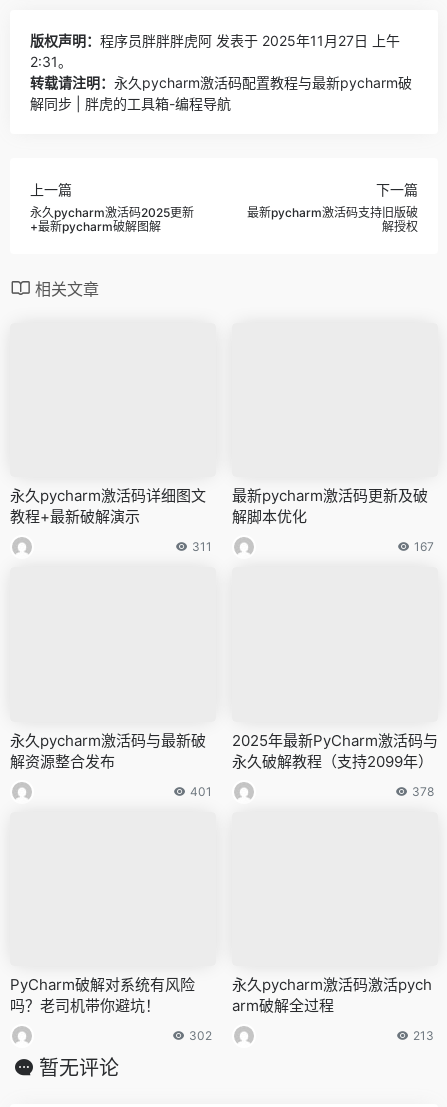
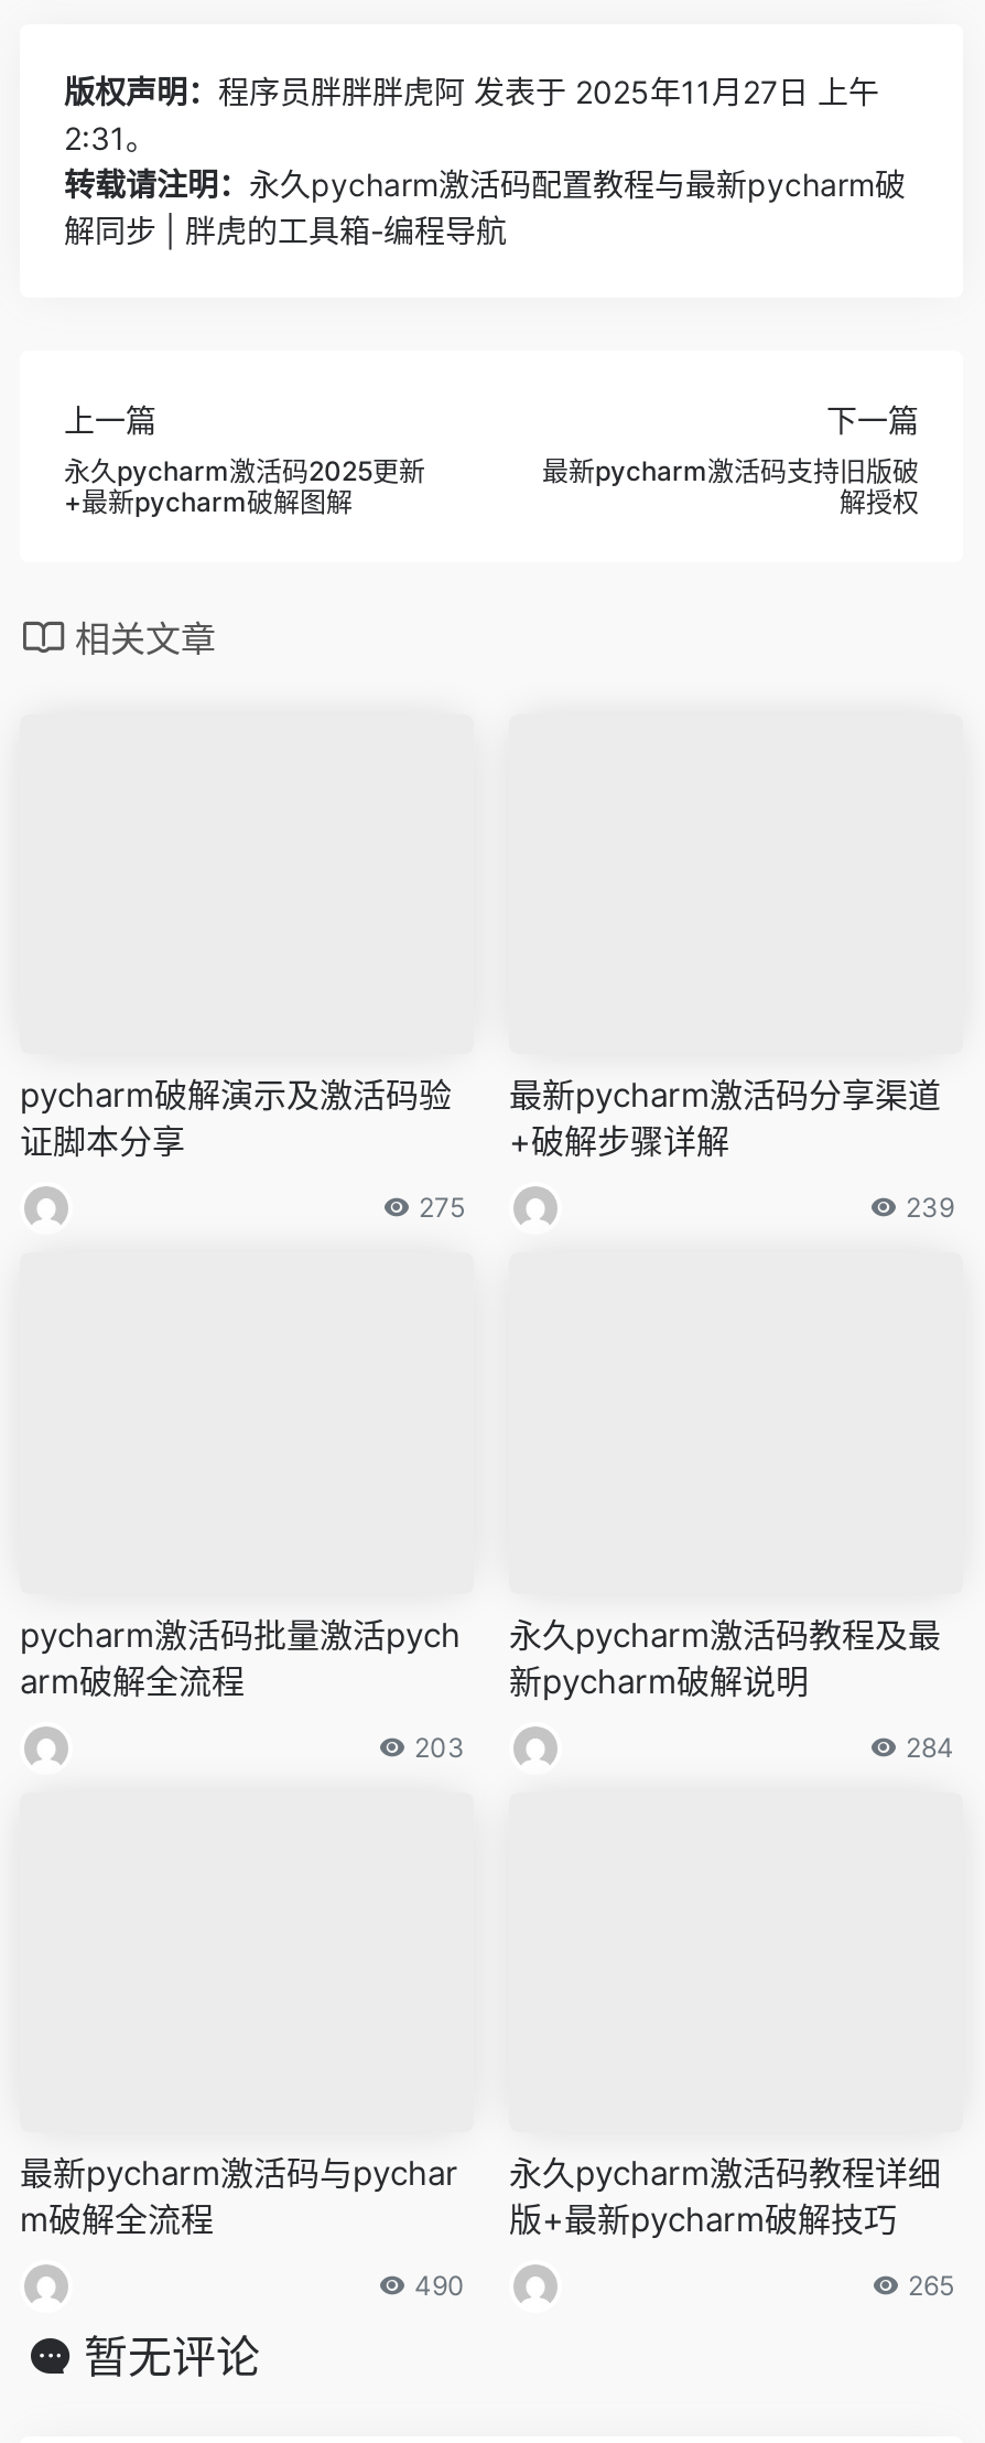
- 永久pycharm激活码详细图文
- 教程+最新破解演示
+ pycharm破解演示及激活码验
+ 证脚本分享

- 最新pycharm激活码更新及破
- 解脚本优化
+ 最新pycharm激活码分享渠道
+ +破解步骤详解

- 311
+ 275

- 167
+ 239

- 永久pycharm激活码与最新破
- 解资源整合发布
+ pycharm激活码批量激活pych
+ arm破解全流程

- 2025年最新PyCharm激活码与
- 永久破解教程（支持2099年）
+ 永久pycharm激活码教程及最
+ 新pycharm破解说明

- 401
+ 203

- 378
+ 284

- PyCharm破解对系统有风险
- 吗？老司机带你避坑！
+ 最新pycharm激活码与pychar
+ m破解全流程

- 永久pycharm激活码激活pych
- arm破解全过程
+ 永久pycharm激活码教程详细
+ 版+最新pycharm破解技巧

- 302
+ 490

- 213
+ 265
